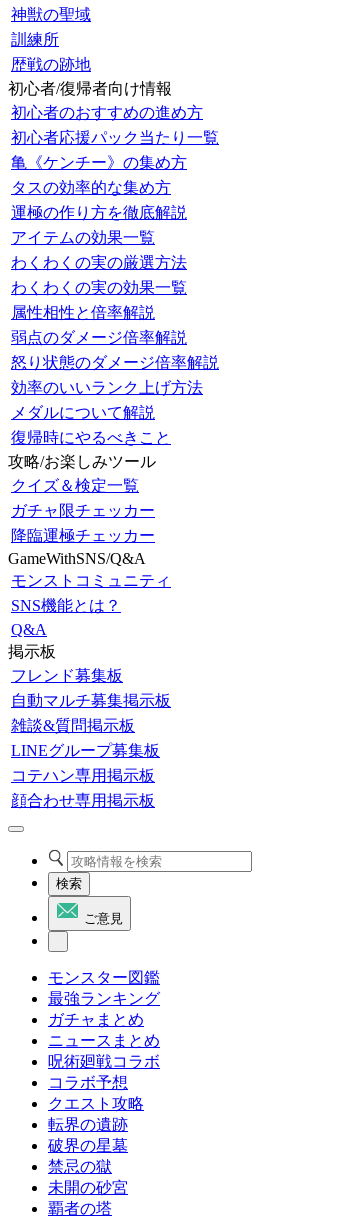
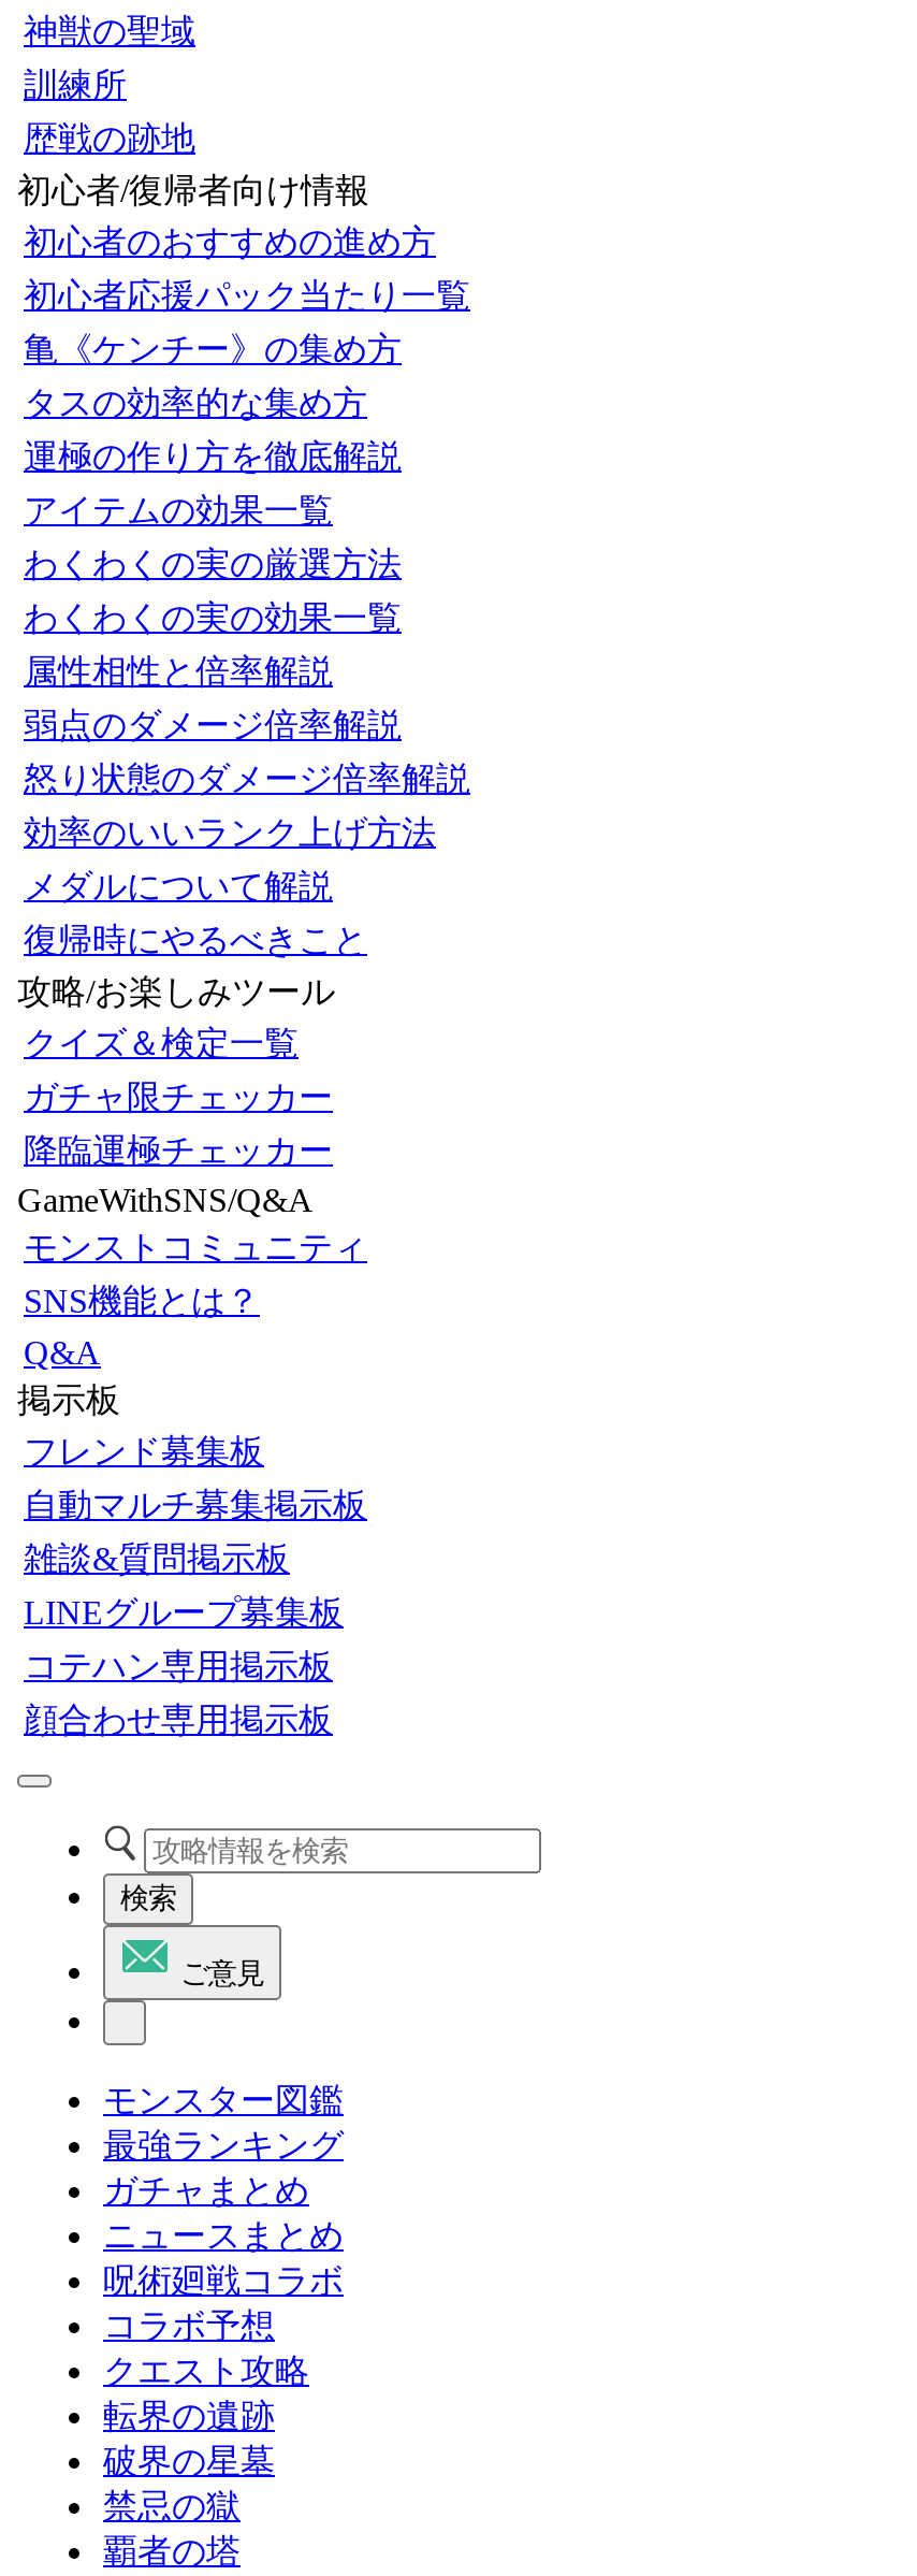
- 未開の砂宮
